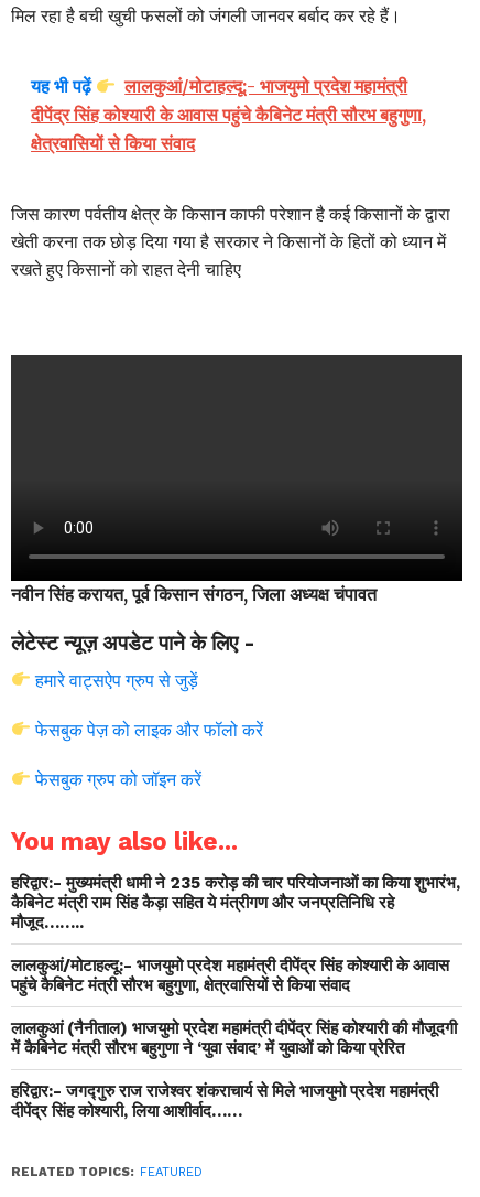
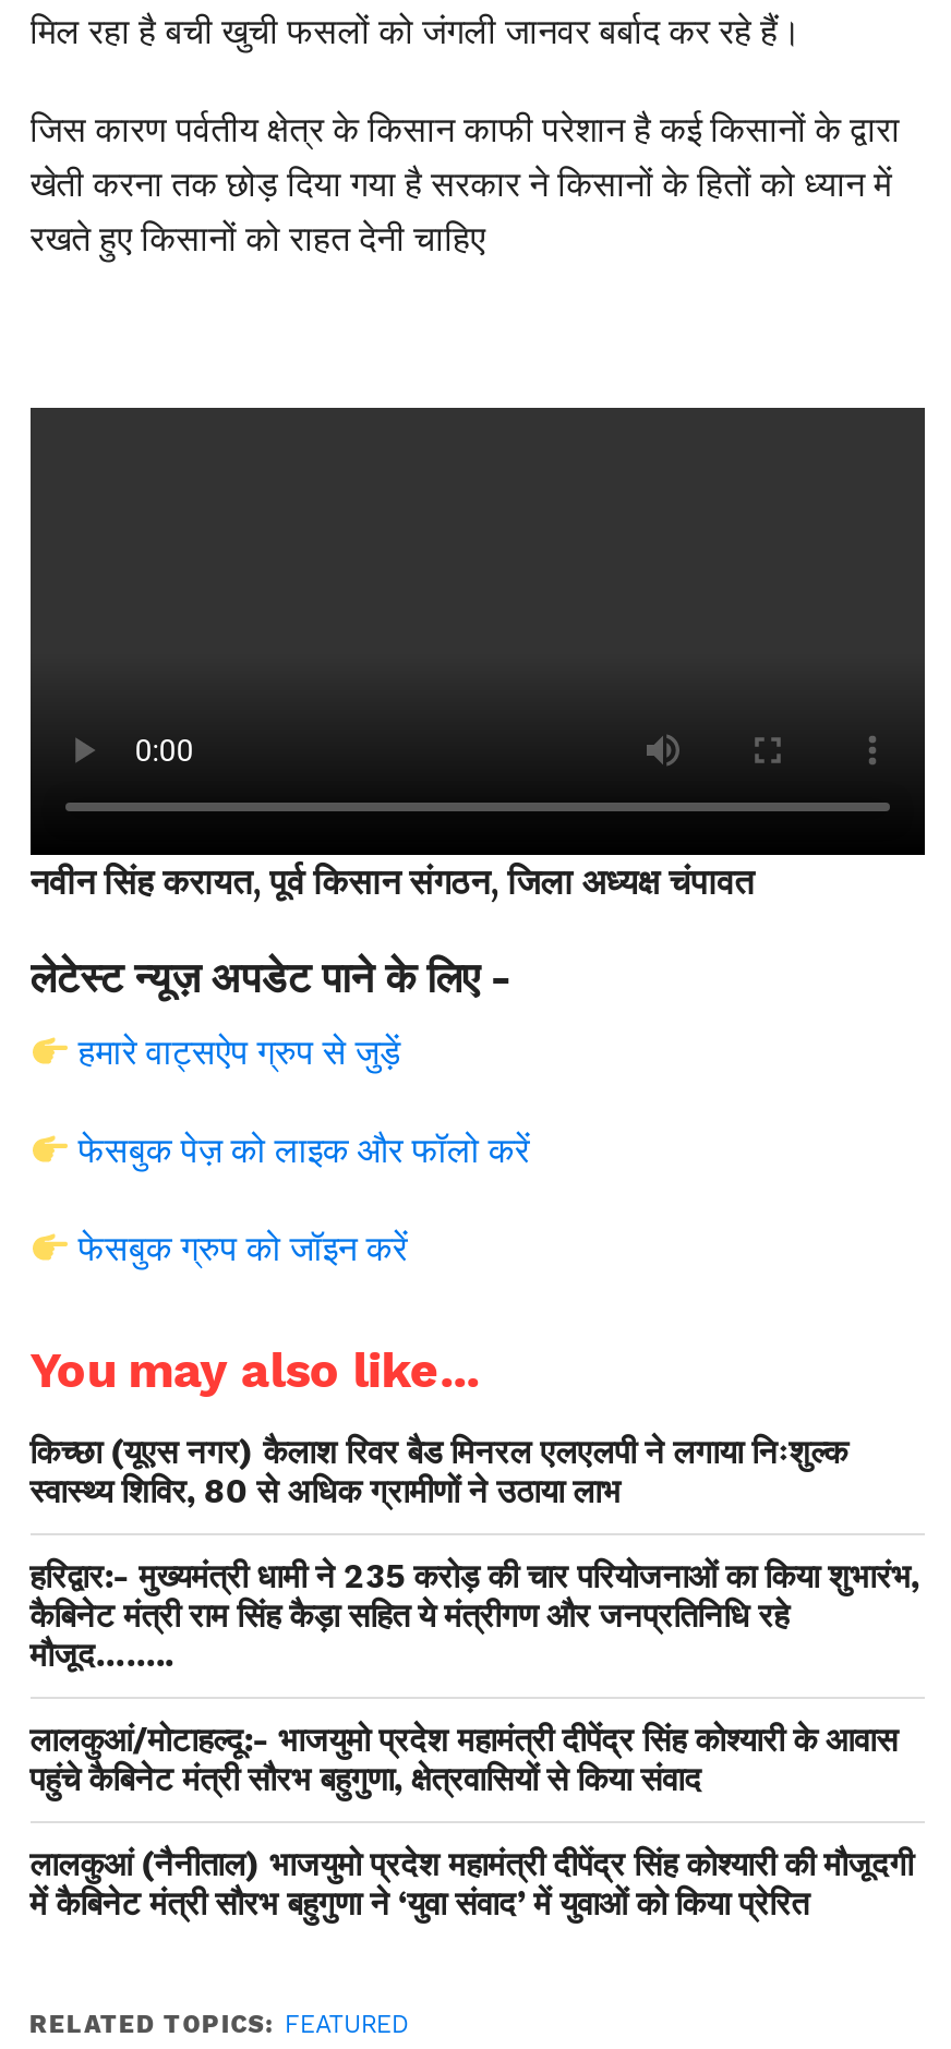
- यह भी पढ़ें
- लालकुआं/मोटाहल्दू:- भाजयुमो प्रदेश महामंत्री
- दीपेंद्र सिंह कोश्यारी के आवास पहुंचे कैबिनेट मंत्री सौरभ बहुगुणा,
- क्षेत्रवासियों से किया संवाद

+ किच्छा (यूएस नगर) कैलाश रिवर बैड मिनरल एलएलपी ने लगाया निःशुल्क
+ स्वास्थ्य शिविर, 80 से अधिक ग्रामीणों ने उठाया लाभ

- हरिद्वार:- जगद्गुरु राज राजेश्वर शंकराचार्य से मिले भाजयुमो प्रदेश महामंत्री
- दीपेंद्र सिंह कोश्यारी, लिया आशीर्वाद……
